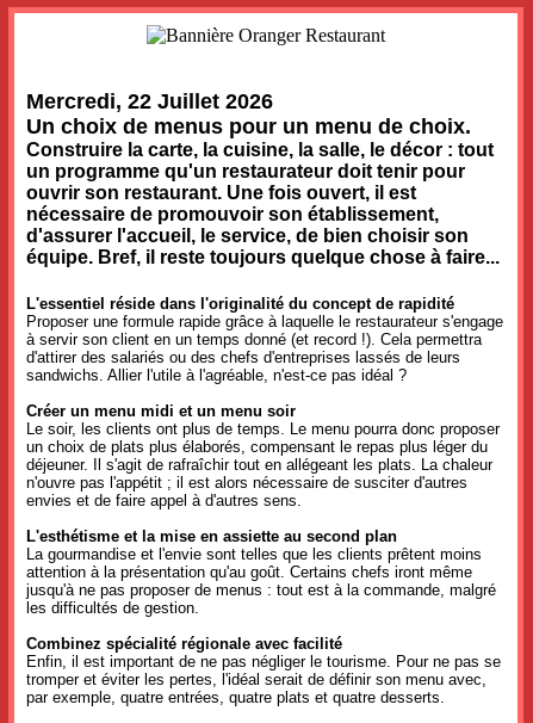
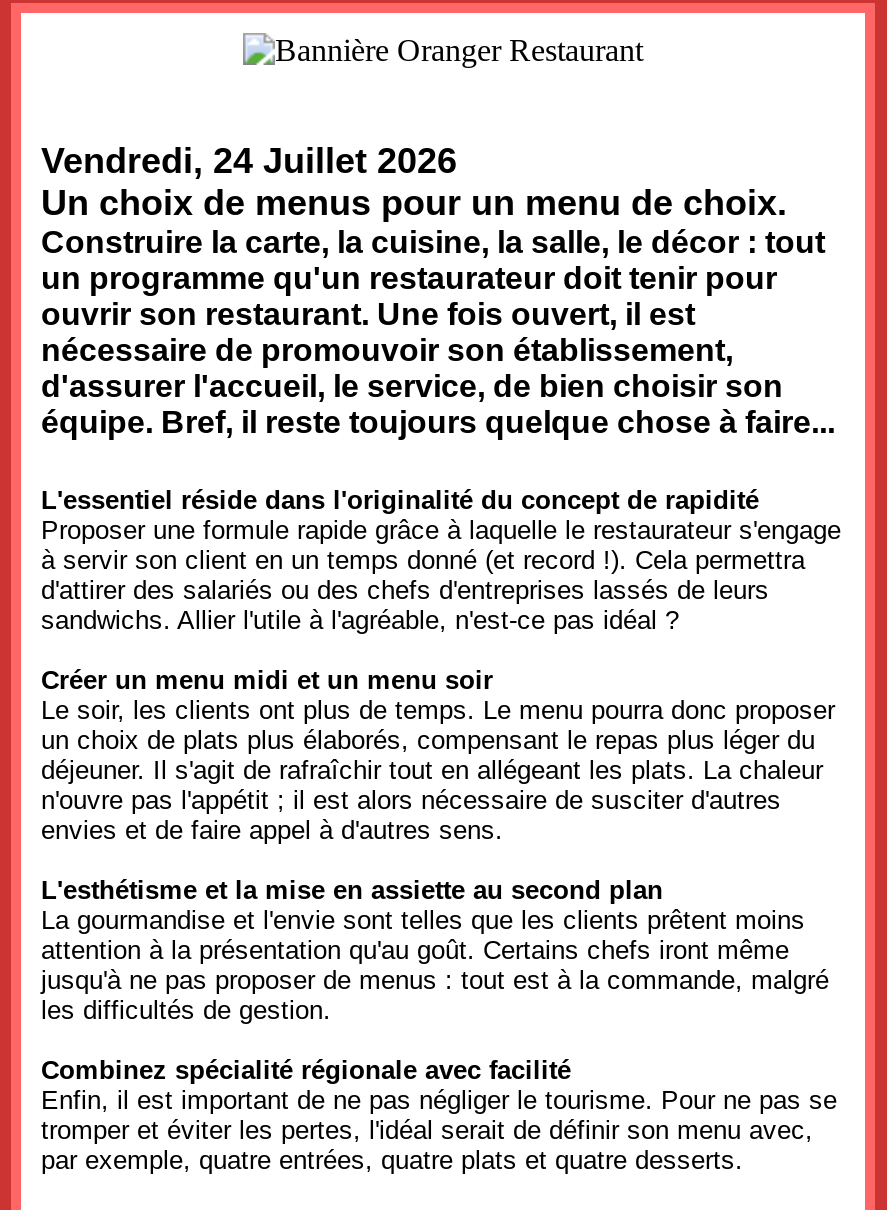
- Mercredi, 22 Juillet 2026
+ Vendredi, 24 Juillet 2026
